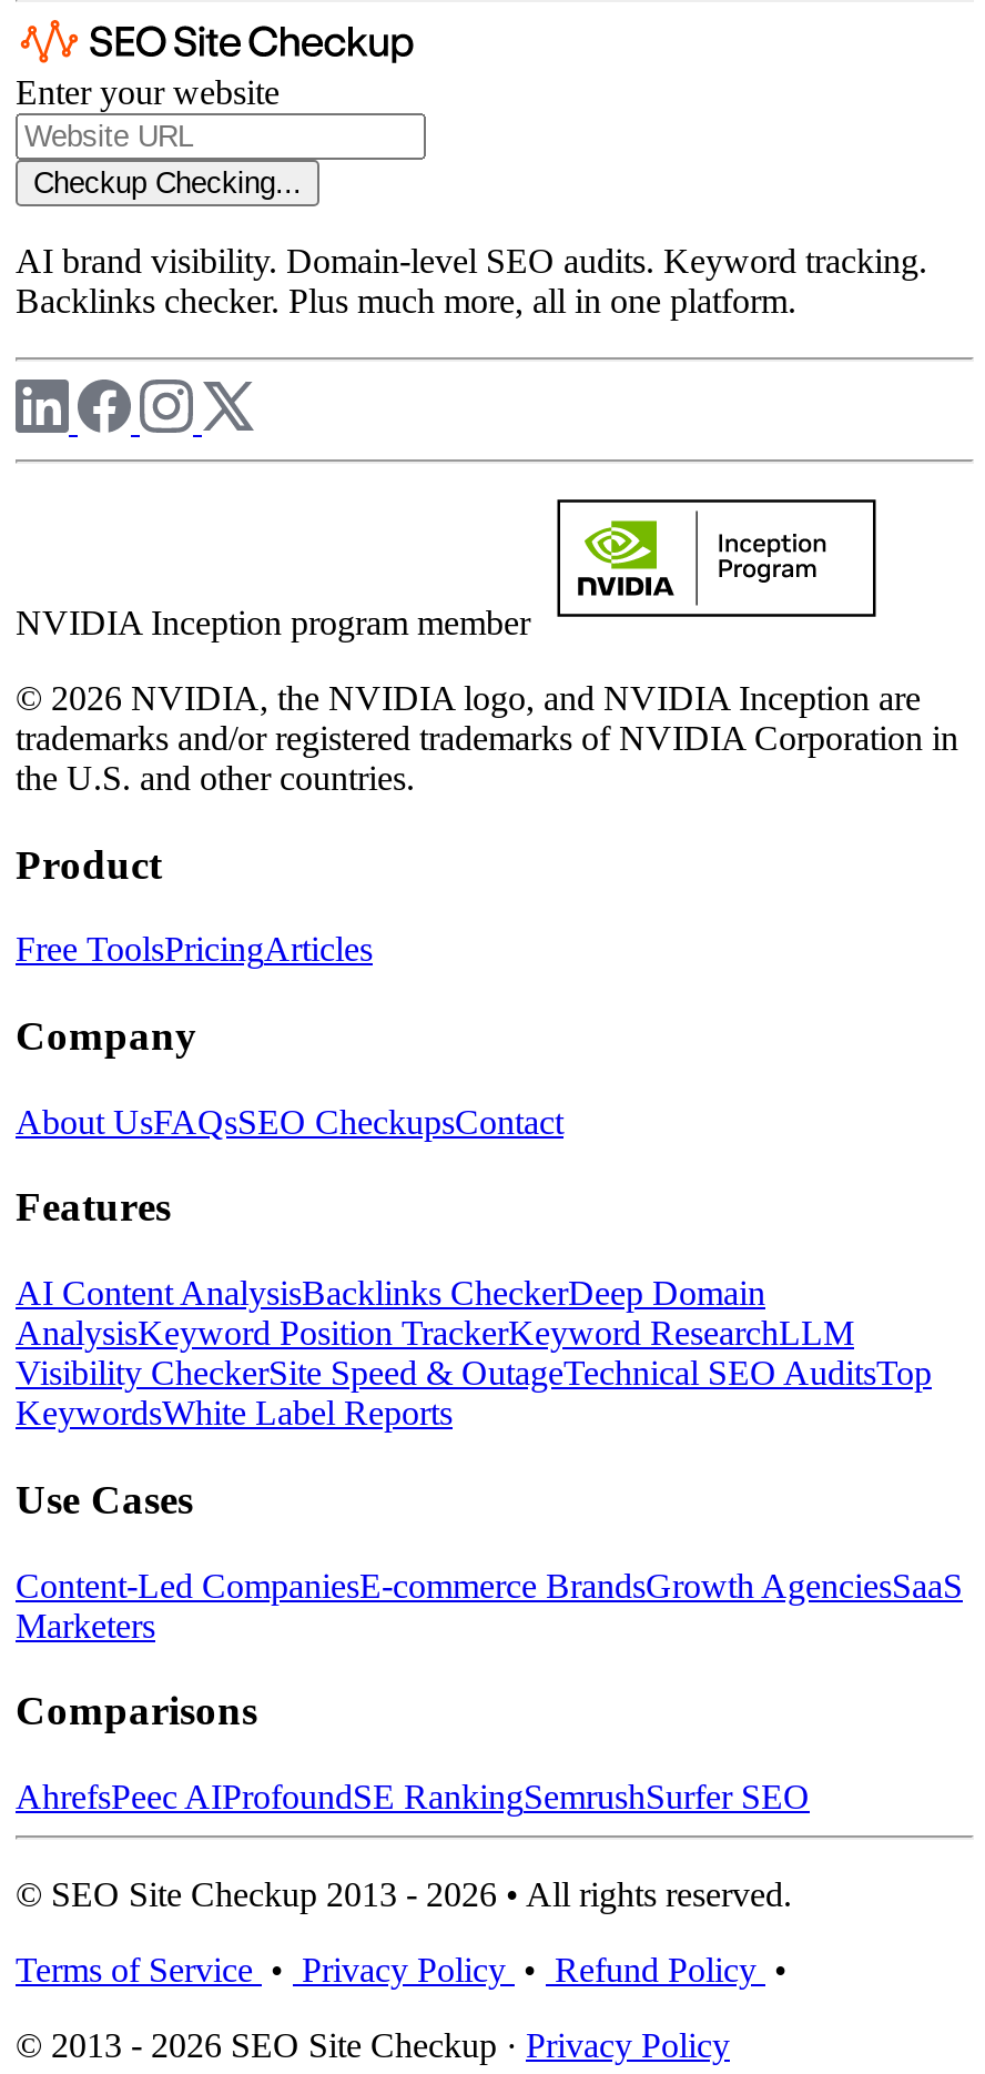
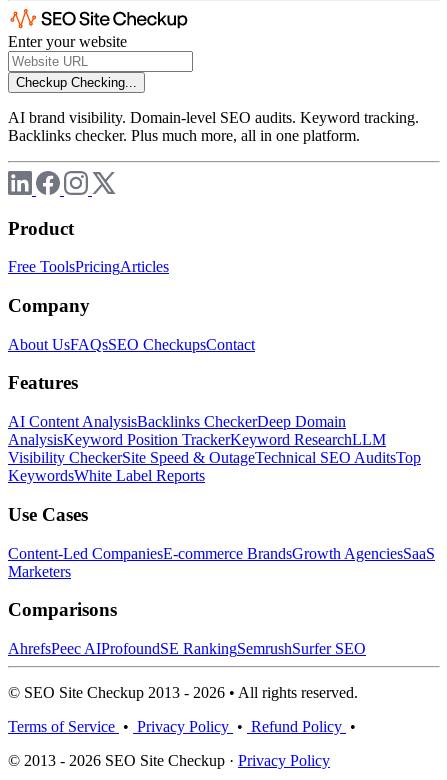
- [image]
- NVIDIA Inception program member
- © 2026 NVIDIA, the NVIDIA logo, and NVIDIA Inception are
- trademarks and/or registered trademarks of NVIDIA Corporation in
- the U.S. and other countries.
